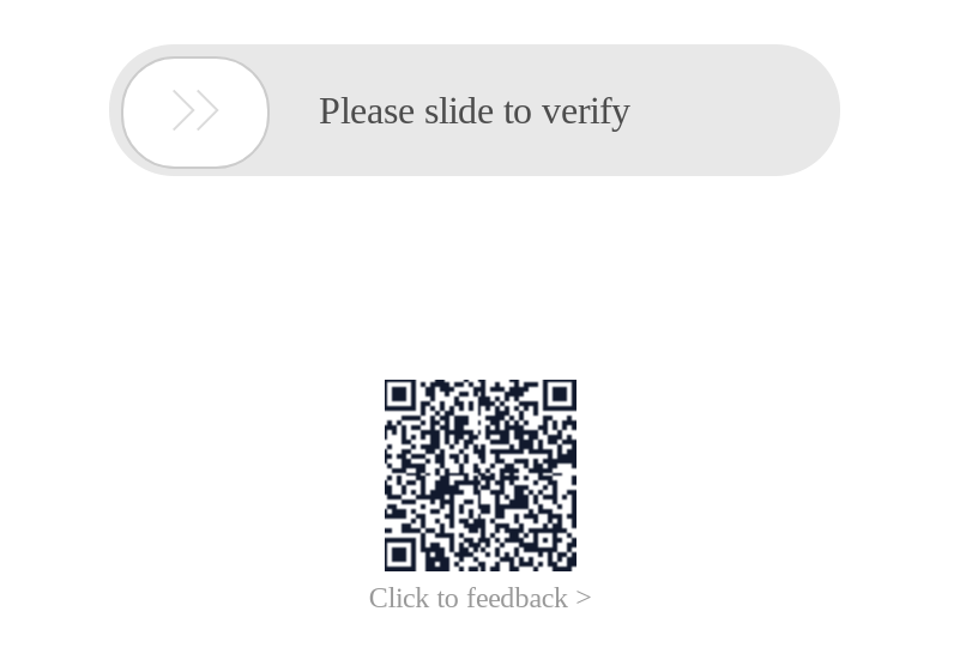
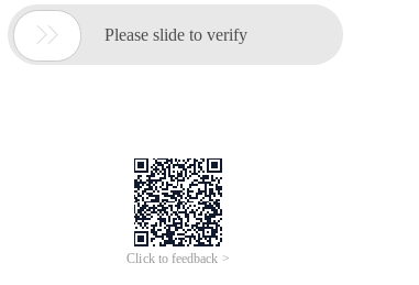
- [image]
+ [image]
